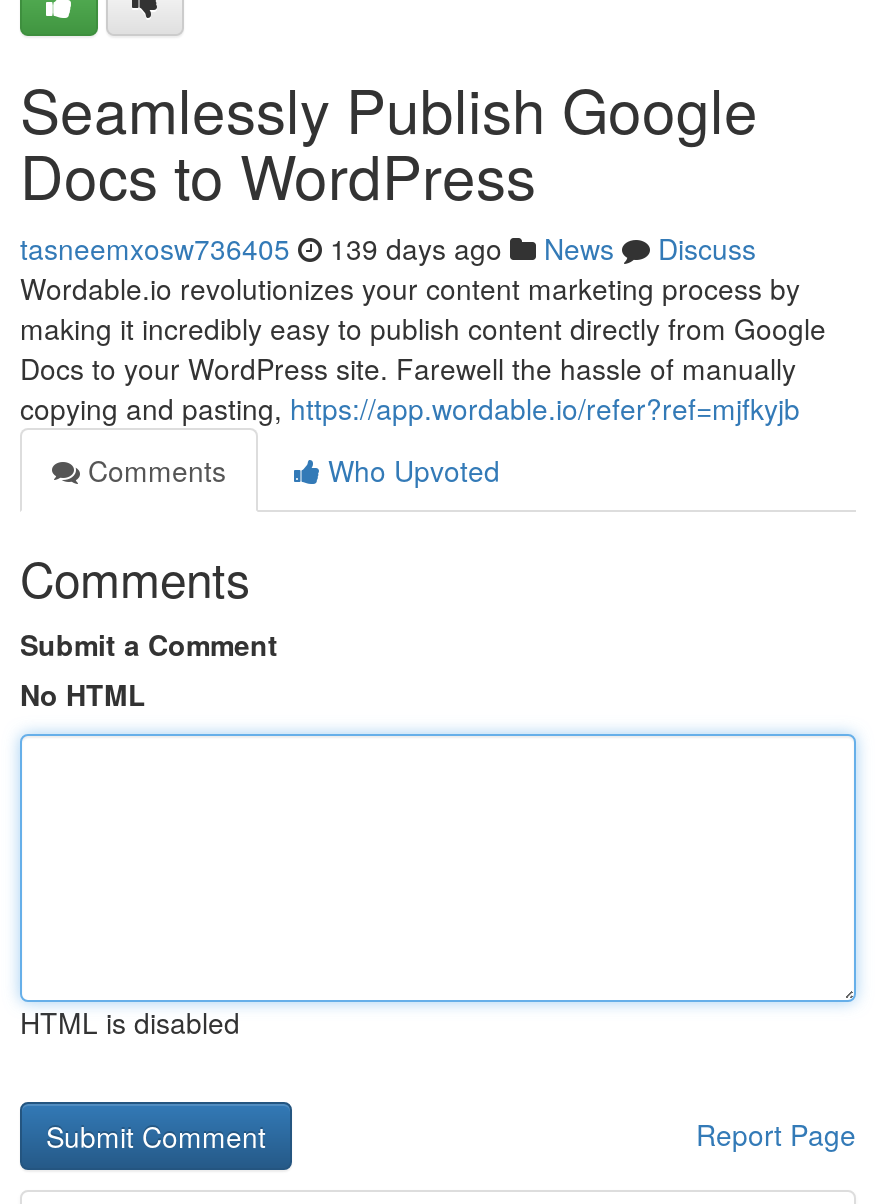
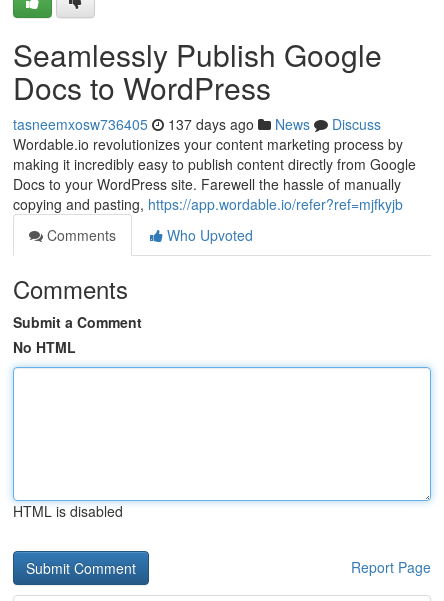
- tasneemxosw736405 139 days ago News Discuss
+ tasneemxosw736405 137 days ago News Discuss
